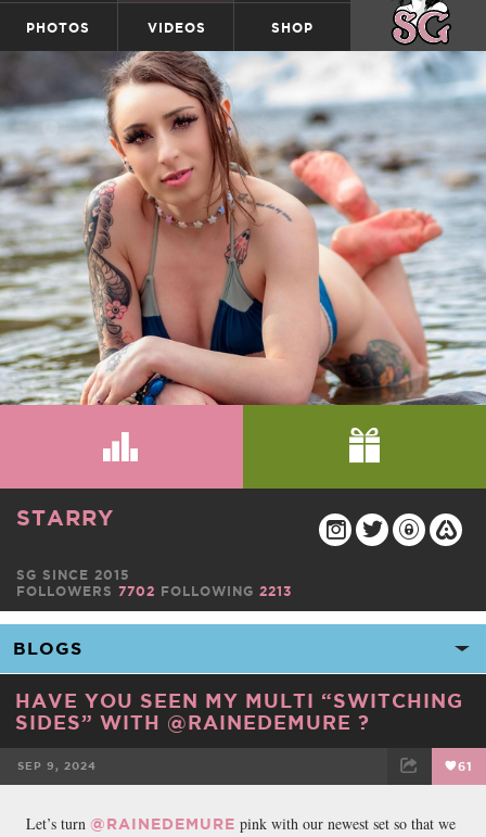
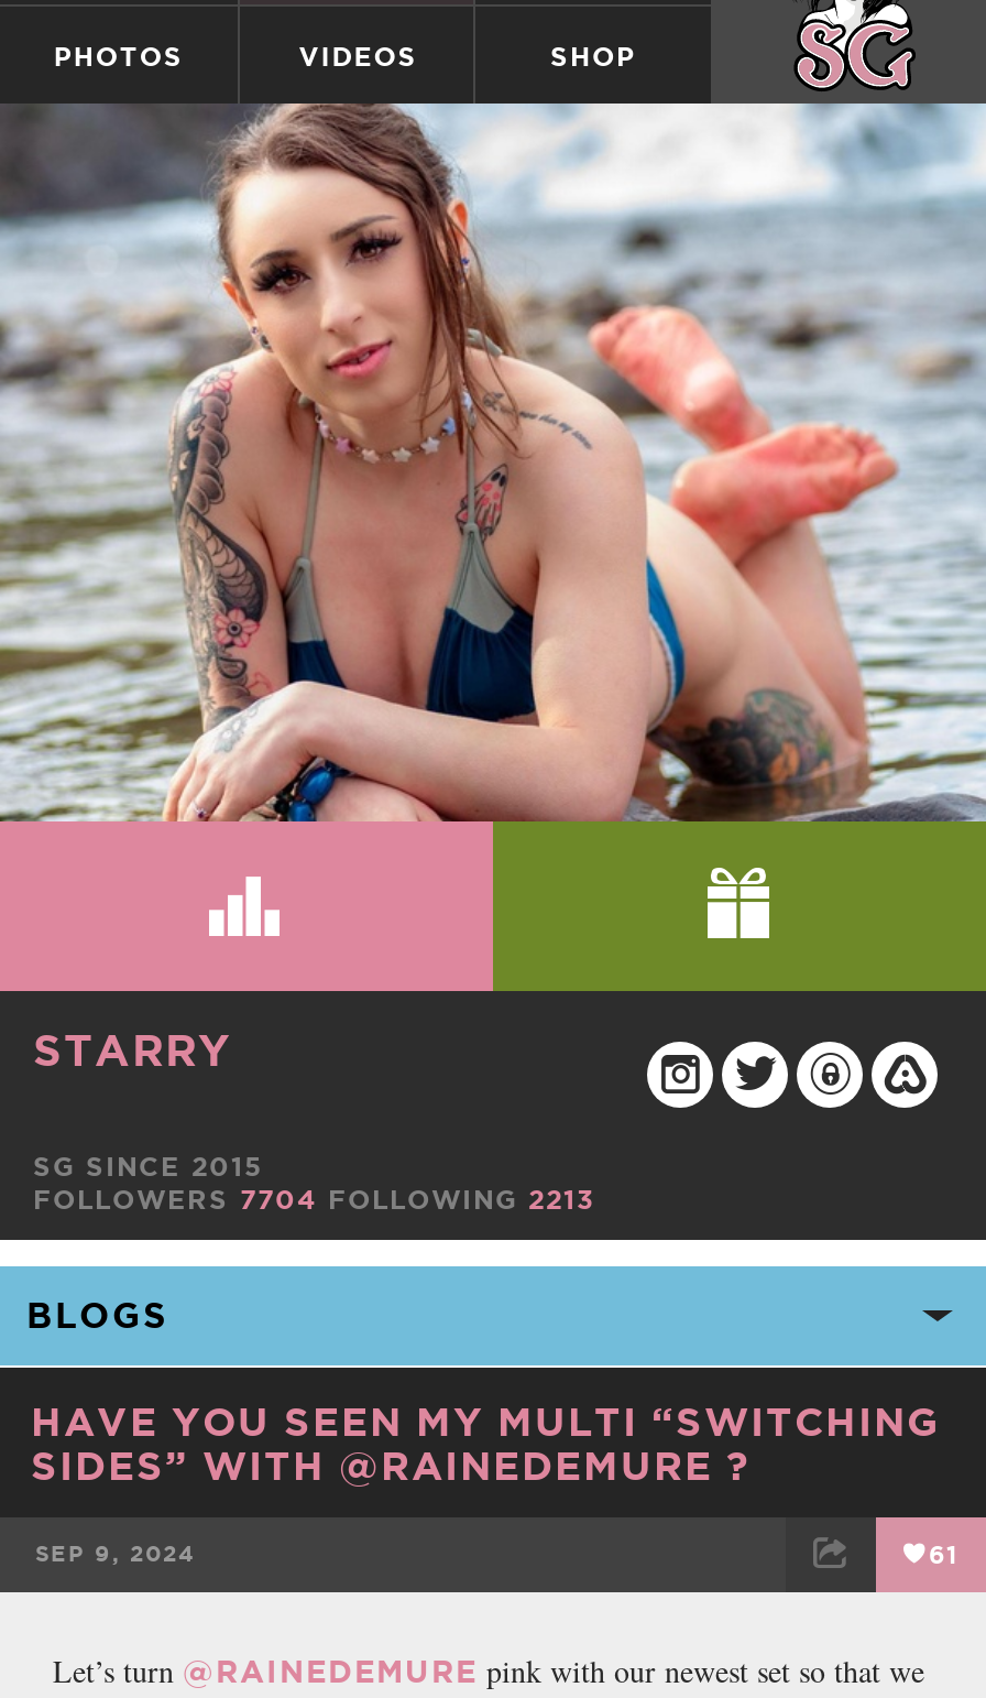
- FOLLOWERS 7702 FOLLOWING 2213
+ FOLLOWERS 7704 FOLLOWING 2213
